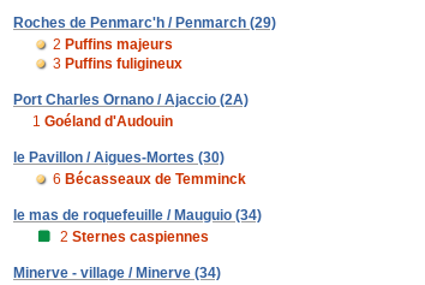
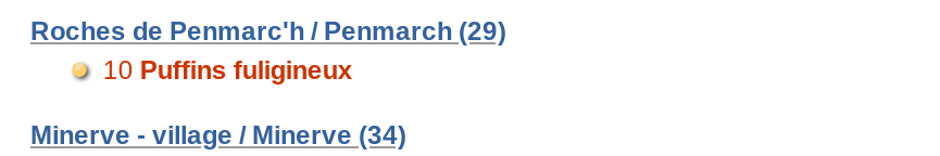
- 2 Puffins majeurs
- 3 Puffins fuligineux
- Port Charles Ornano / Ajaccio (2A)
- 1 Goéland d'Audouin
- le Pavillon / Aigues-Mortes (30)
- 6 Bécasseaux de Temminck
- le mas de roquefeuille / Mauguio (34)
- 2 Sternes caspiennes
+ 10 Puffins fuligineux
